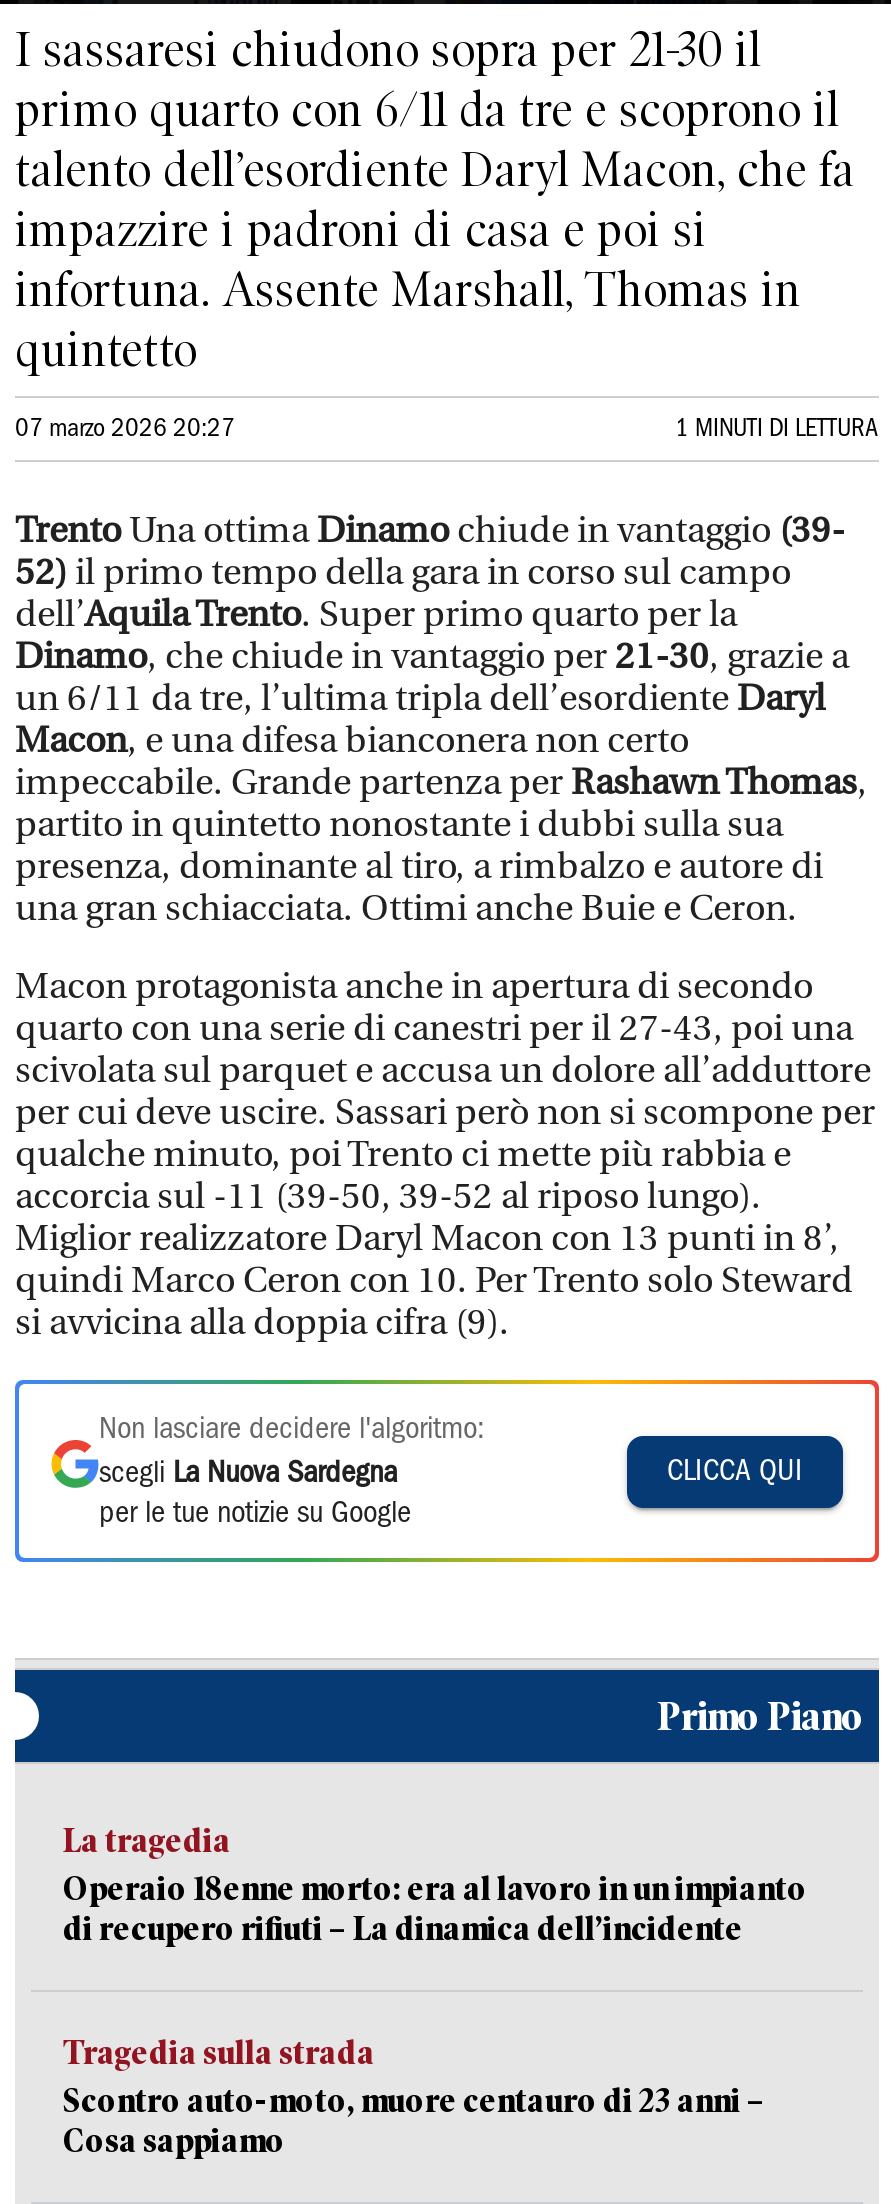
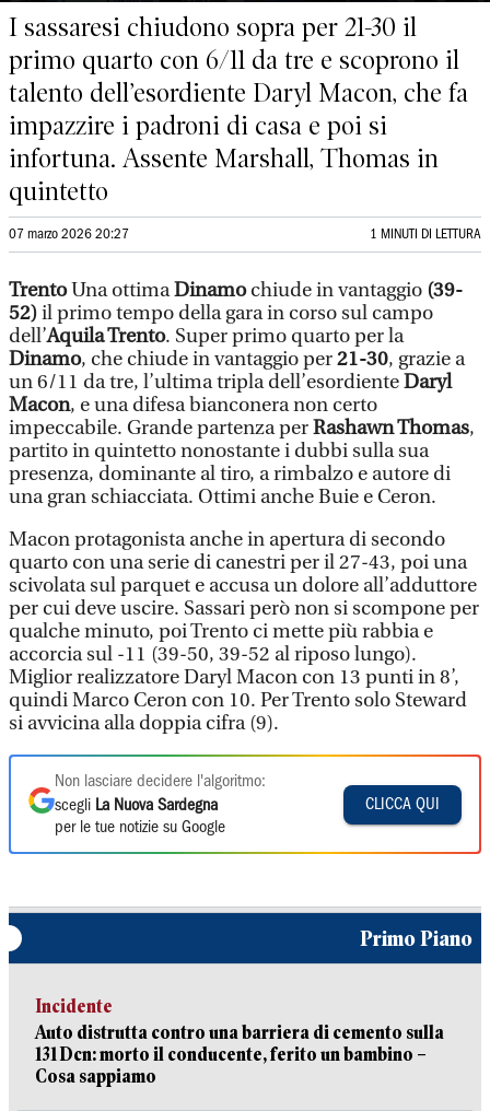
- La tragedia
- Operaio 18enne morto: era al lavoro in un impianto
- di recupero rifiuti – La dinamica dell’incidente
- Tragedia sulla strada
- Scontro auto-moto, muore centauro di 23 anni –
+ Incidente
+ Auto distrutta contro una barriera di cemento sulla
+ 131 Dcn: morto il conducente, ferito un bambino –
